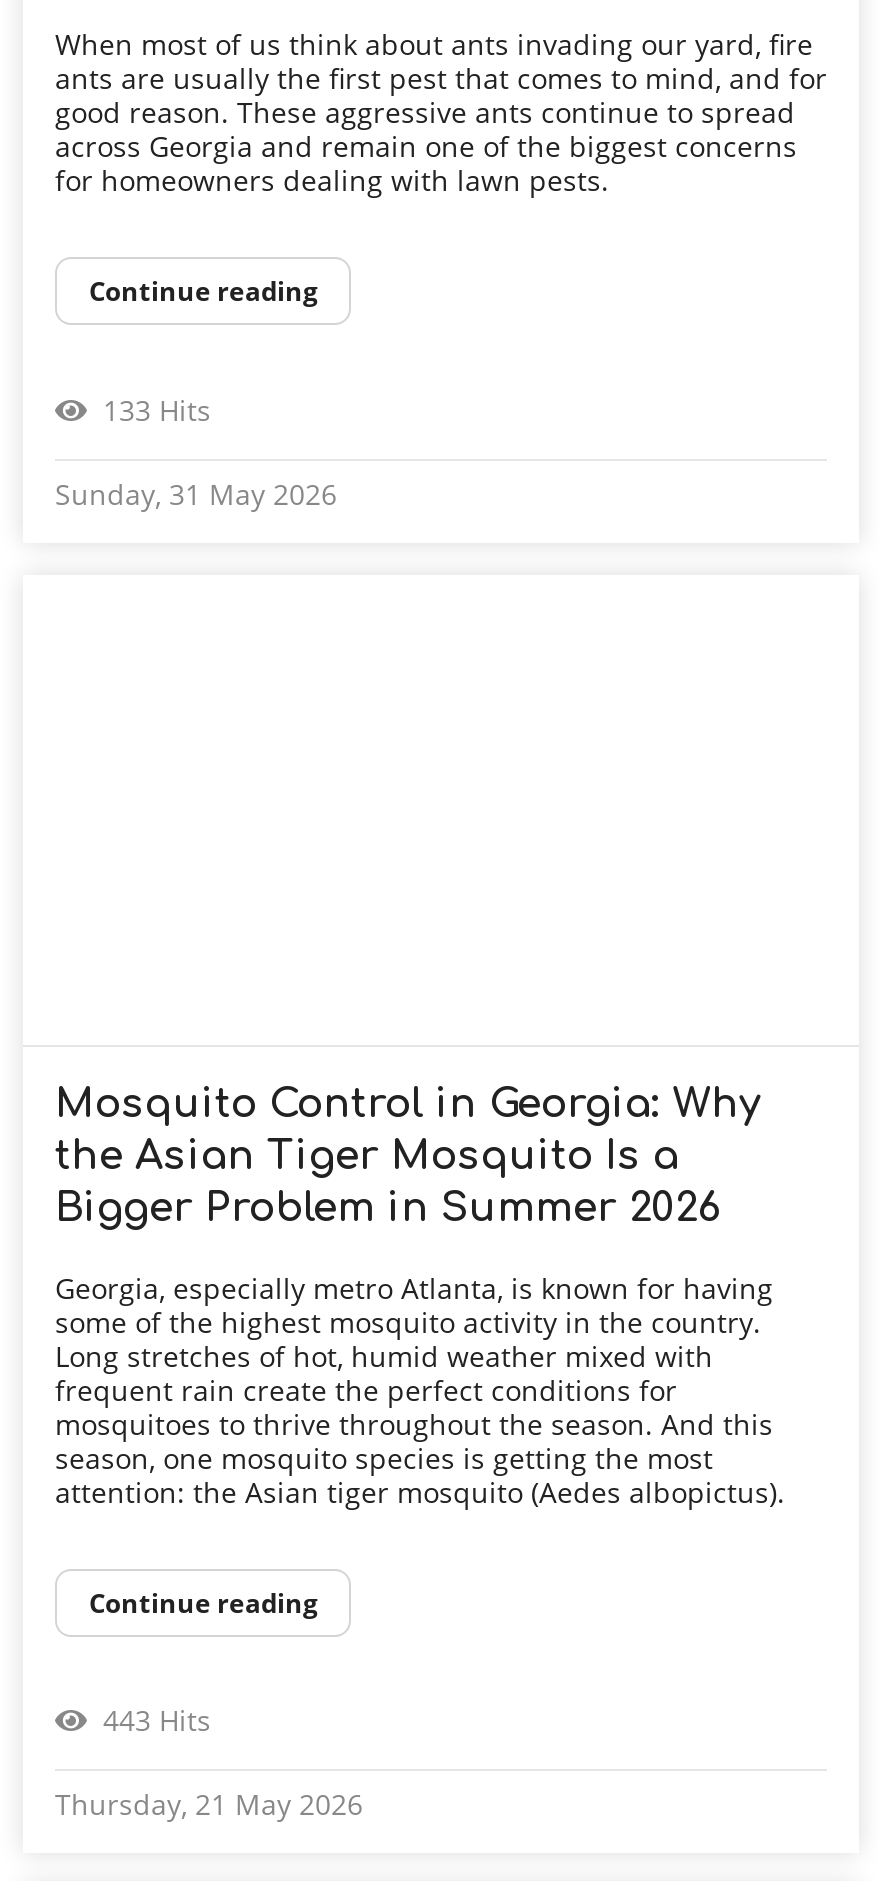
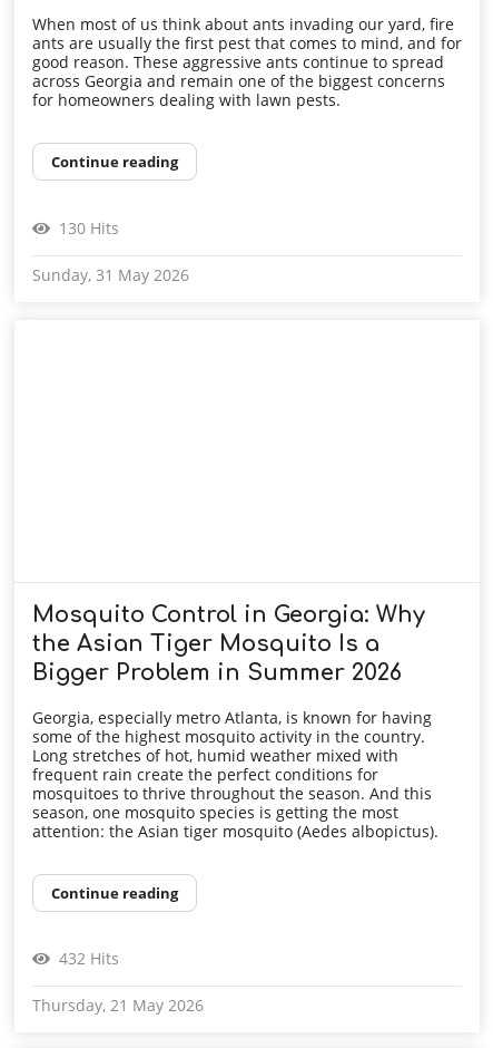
- 133 Hits
+ 130 Hits

- 443 Hits
+ 432 Hits
